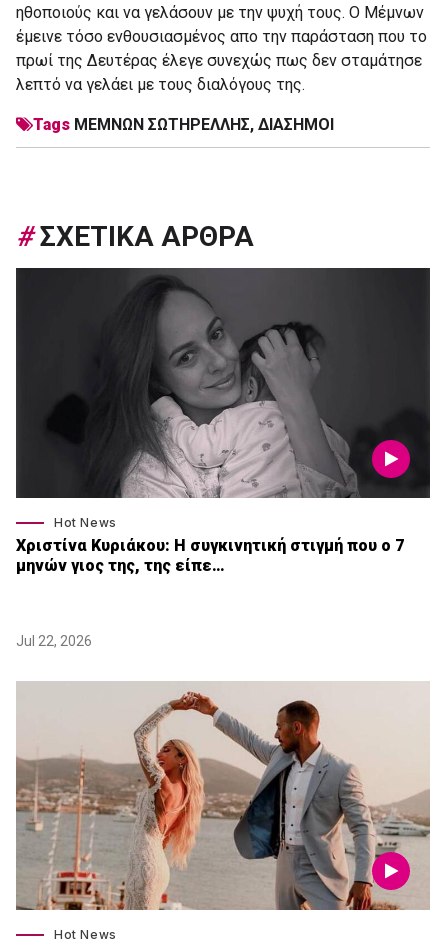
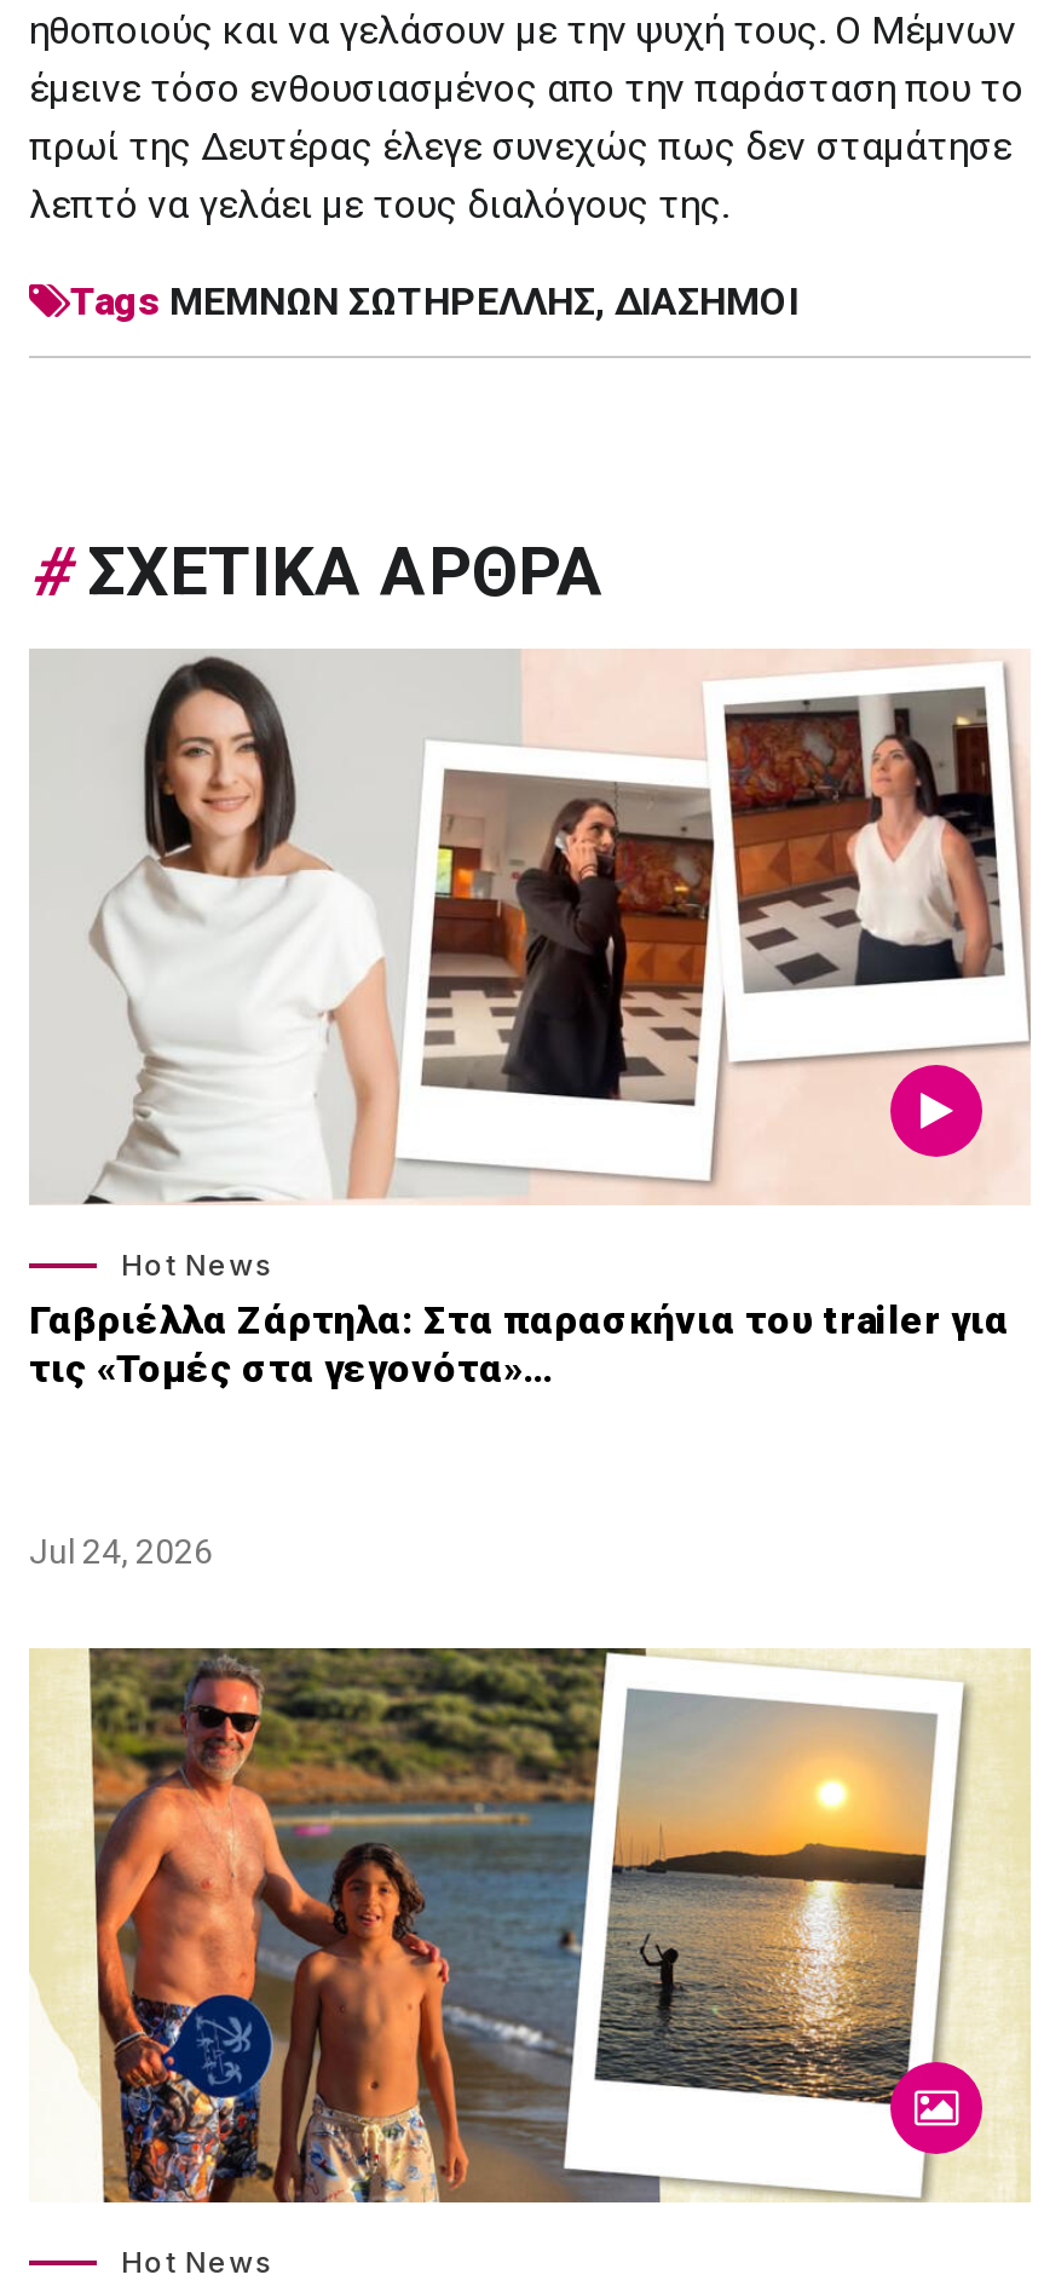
- [image]
- Χριστίνα Κυριάκου: Η συγκινητική στιγμή που ο 7
- μηνών γιος της, της είπε…
+ [image]
+ Γαβριέλλα Ζάρτηλα: Στα παρασκήνια του trailer για
+ τις «Τομές στα γεγονότα»…

- Jul 22, 2026
+ Jul 24, 2026

- [image]
+ [image]
